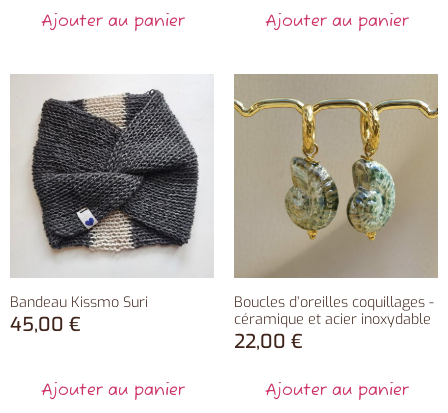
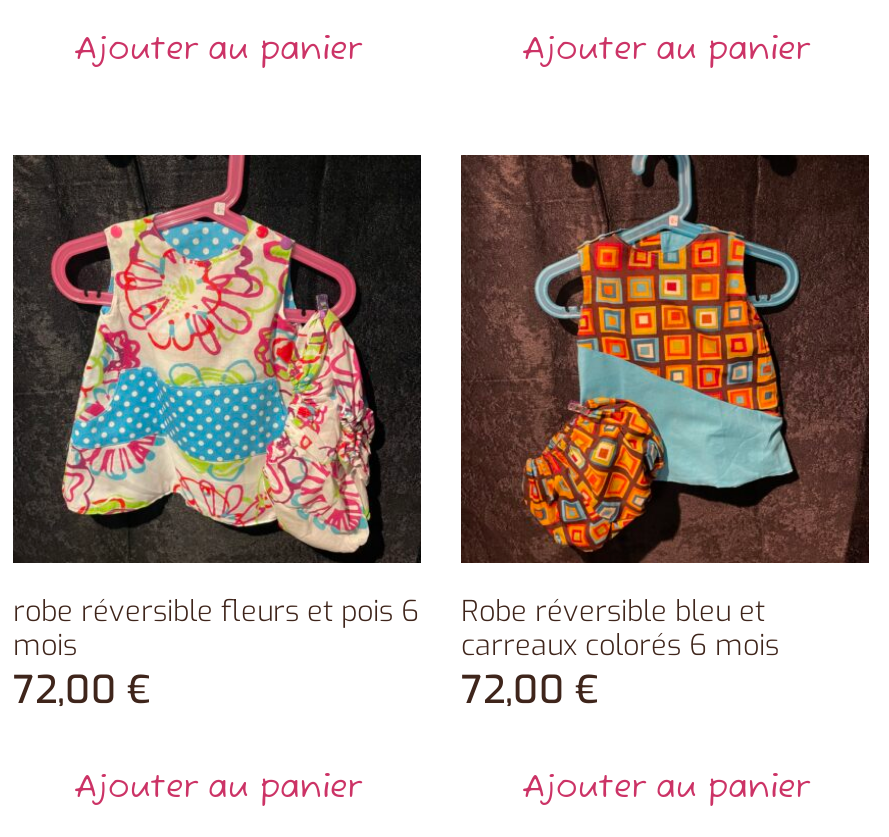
- [image]
- Bandeau Kissmo Suri
- 45,00 €
+ [image]
+ robe réversible fleurs et pois 6
+ mois
+ 72,00 €

- [image]
- Boucles d’oreilles coquillages -
- céramique et acier inoxydable
- 22,00 €
+ [image]
+ Robe réversible bleu et
+ carreaux colorés 6 mois
+ 72,00 €
